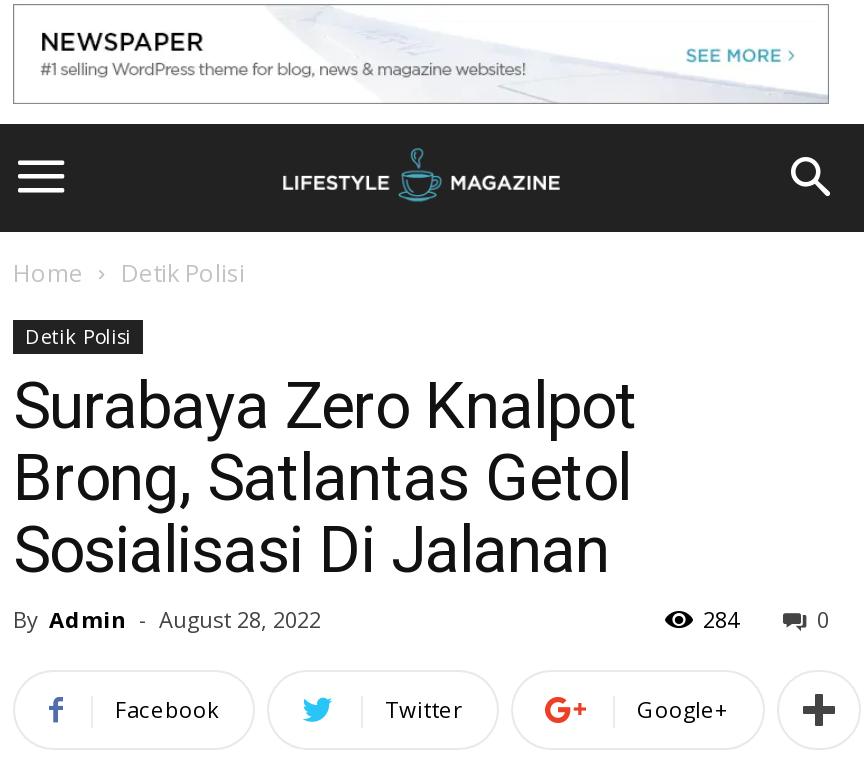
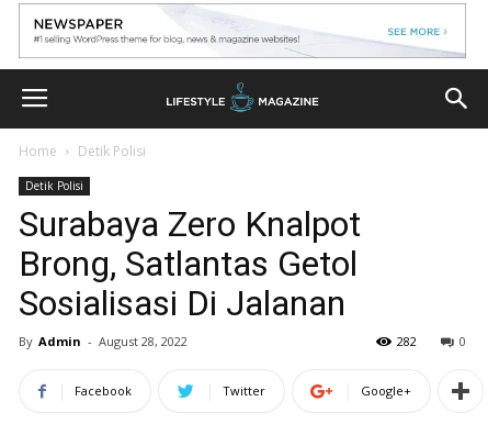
- 284
+ 282
